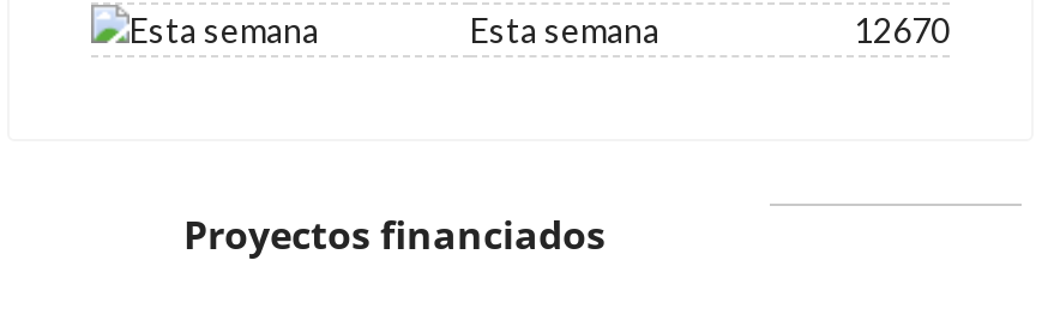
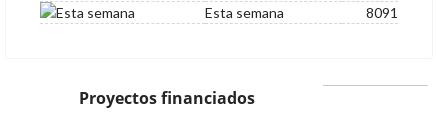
- 12670
+ 8091
